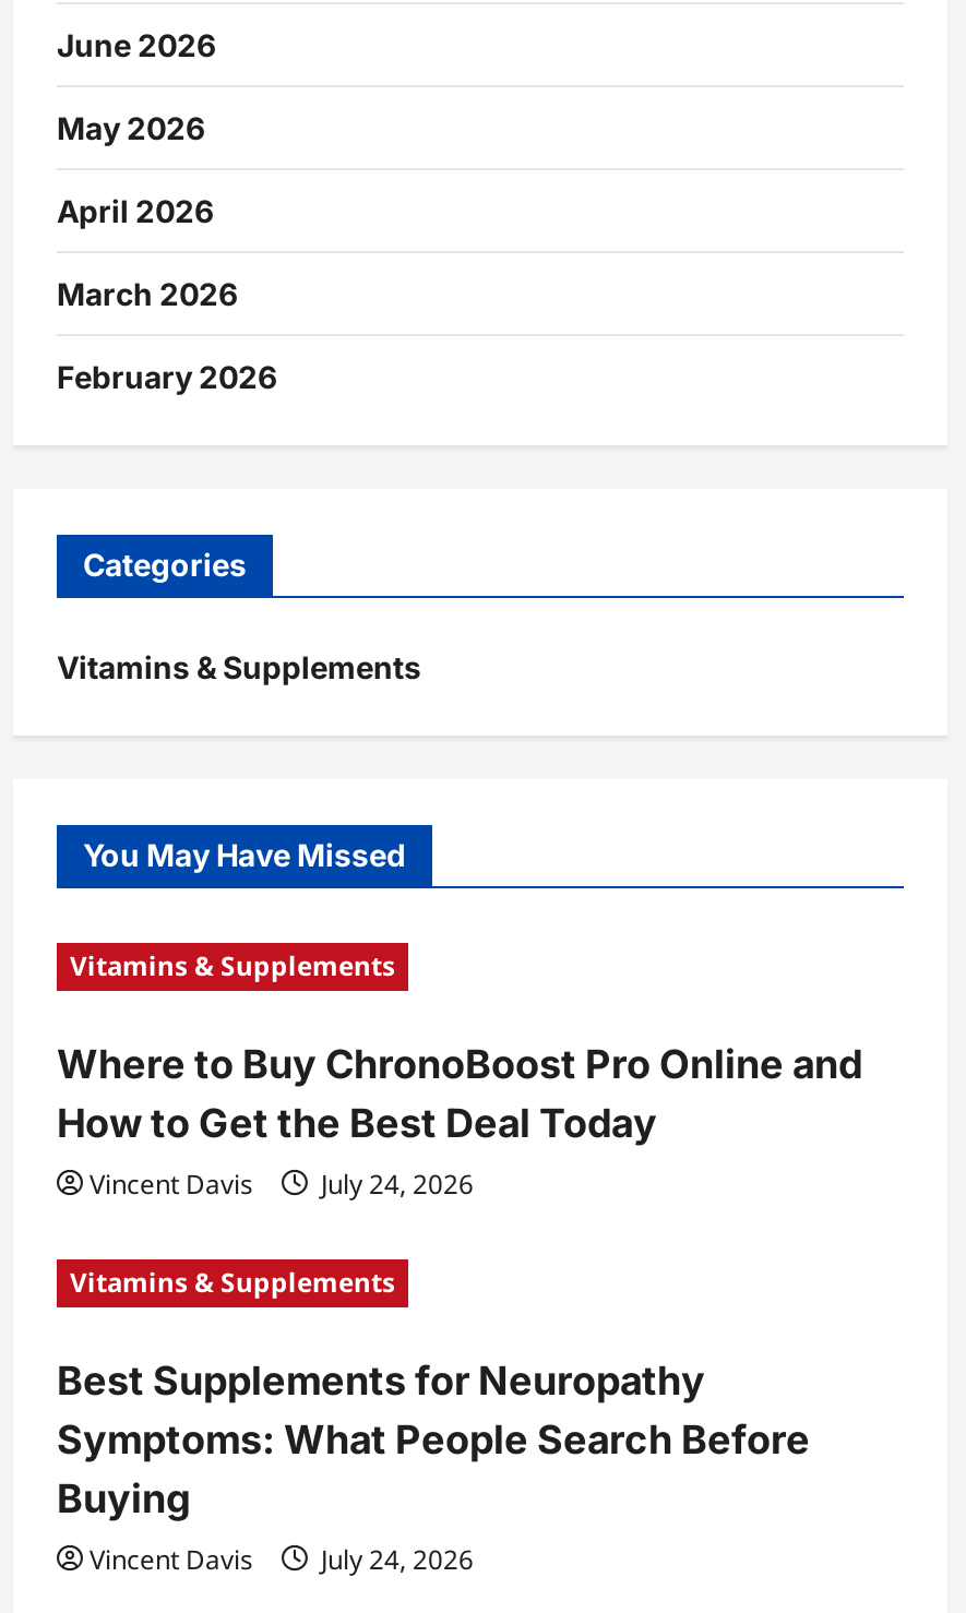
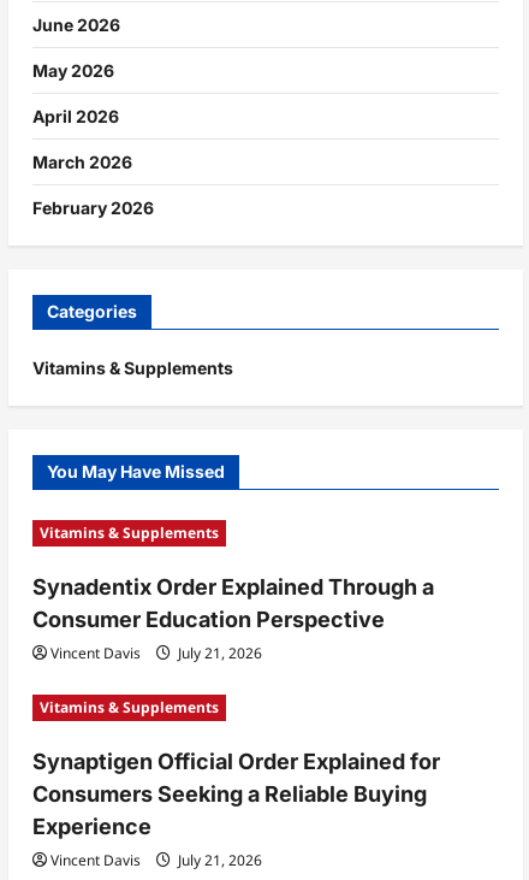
- Where to Buy ChronoBoost Pro Online and
- How to Get the Best Deal Today
+ Synadentix Order Explained Through a
+ Consumer Education Perspective

- Vincent Davis July 24, 2026
+ Vincent Davis July 21, 2026

- Best Supplements for Neuropathy
- Symptoms: What People Search Before
- Buying
+ Synaptigen Official Order Explained for
+ Consumers Seeking a Reliable Buying
+ Experience

- Vincent Davis July 24, 2026
+ Vincent Davis July 21, 2026
